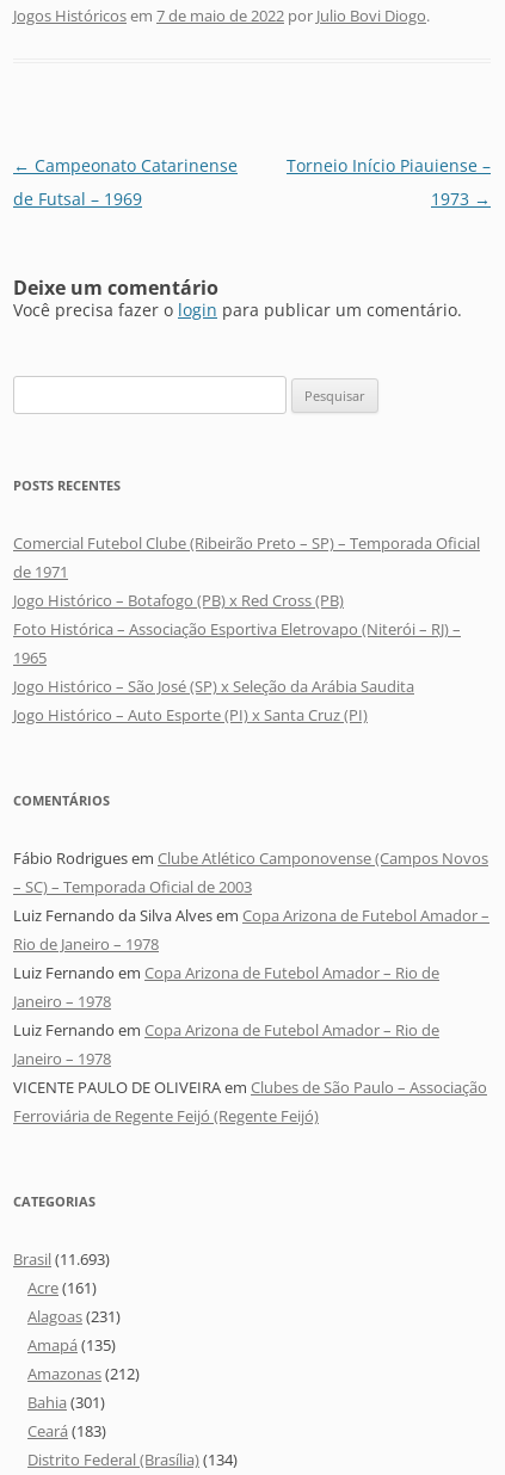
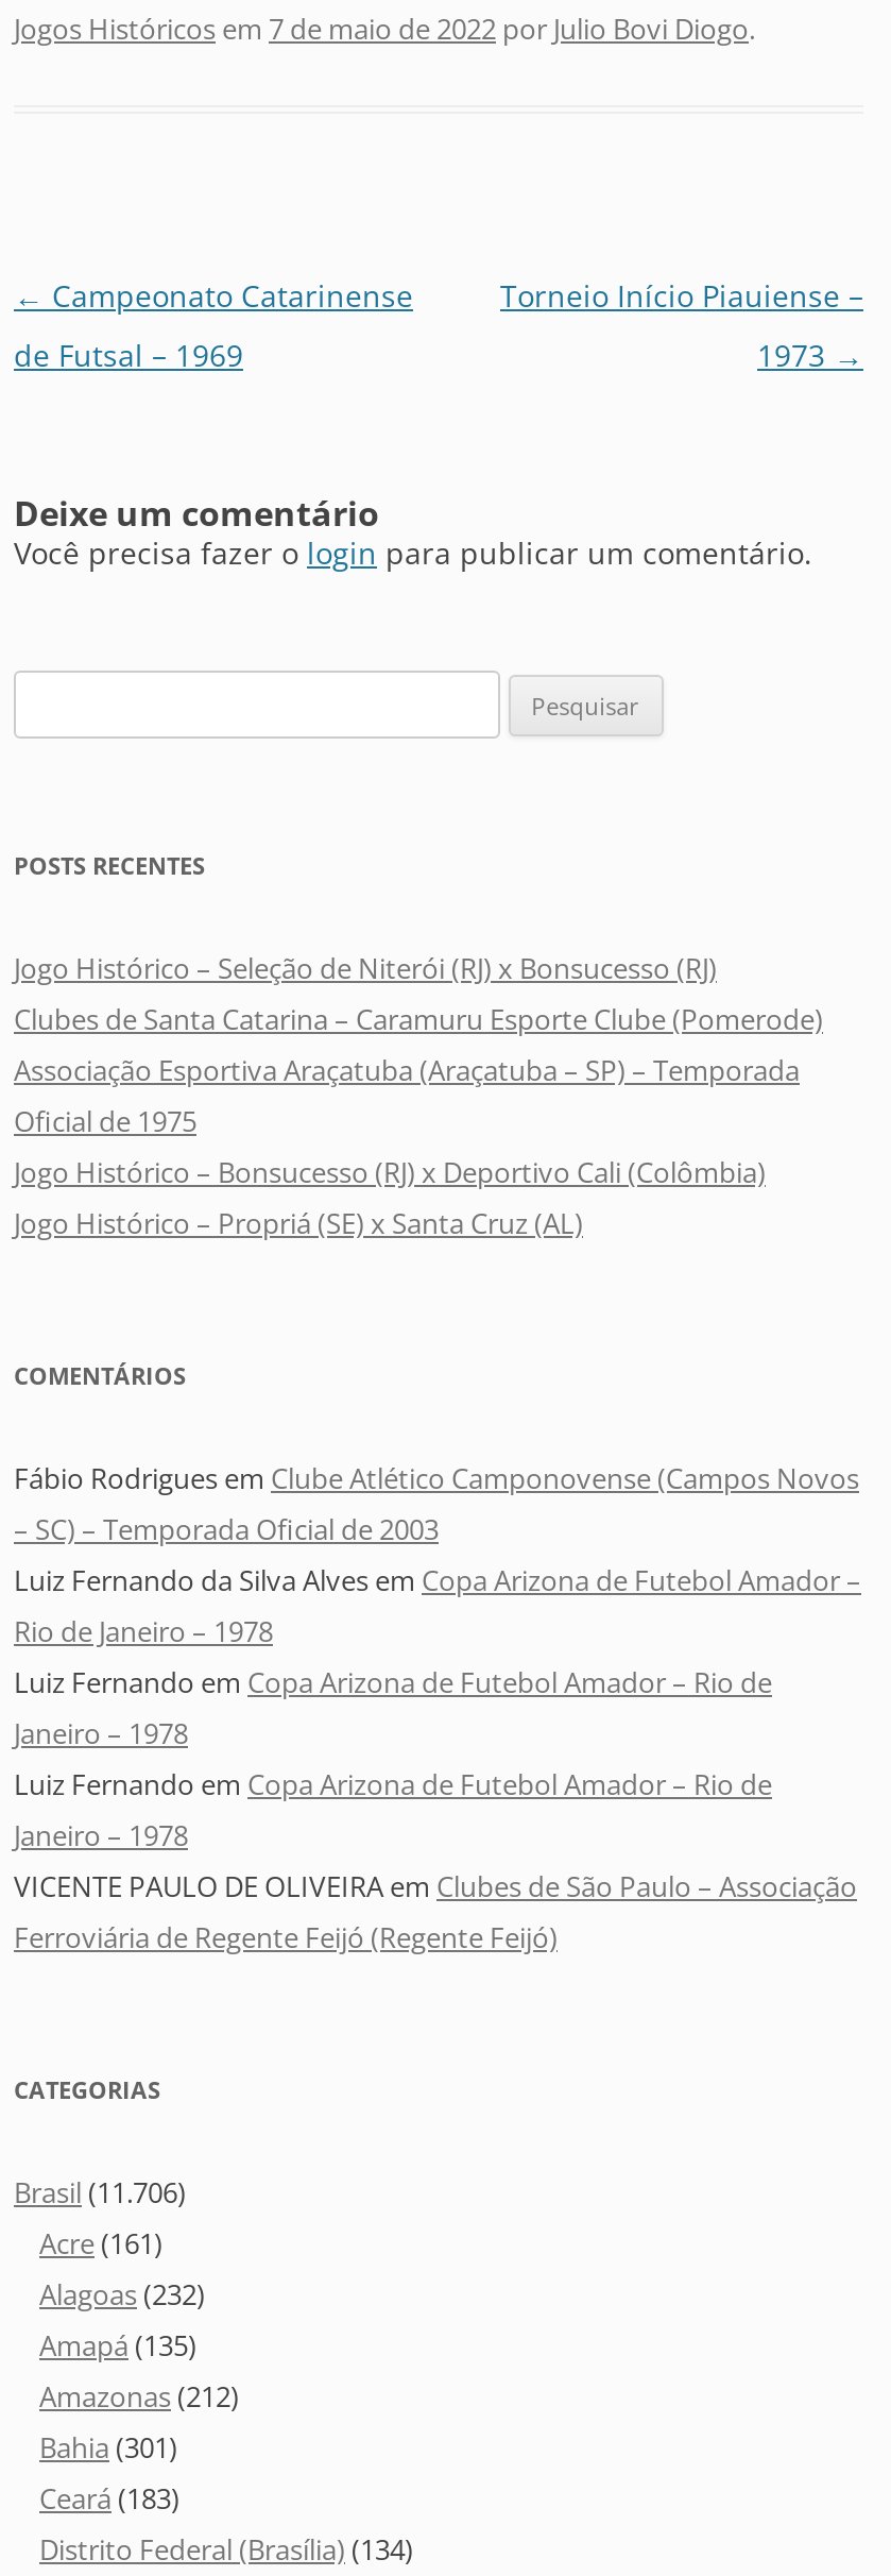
- Comercial Futebol Clube (Ribeirão Preto – SP) – Temporada Oficial
- de 1971
- Jogo Histórico – Botafogo (PB) x Red Cross (PB)
- Foto Histórica – Associação Esportiva Eletrovapo (Niterói – RJ) –
- 1965
- Jogo Histórico – São José (SP) x Seleção da Arábia Saudita
- Jogo Histórico – Auto Esporte (PI) x Santa Cruz (PI)
+ Jogo Histórico – Seleção de Niterói (RJ) x Bonsucesso (RJ)
+ Clubes de Santa Catarina – Caramuru Esporte Clube (Pomerode)
+ Associação Esportiva Araçatuba (Araçatuba – SP) – Temporada
+ Oficial de 1975
+ Jogo Histórico – Bonsucesso (RJ) x Deportivo Cali (Colômbia)
+ Jogo Histórico – Propriá (SE) x Santa Cruz (AL)

- Brasil (11.693)
+ Brasil (11.706)

- Alagoas (231)
+ Alagoas (232)
